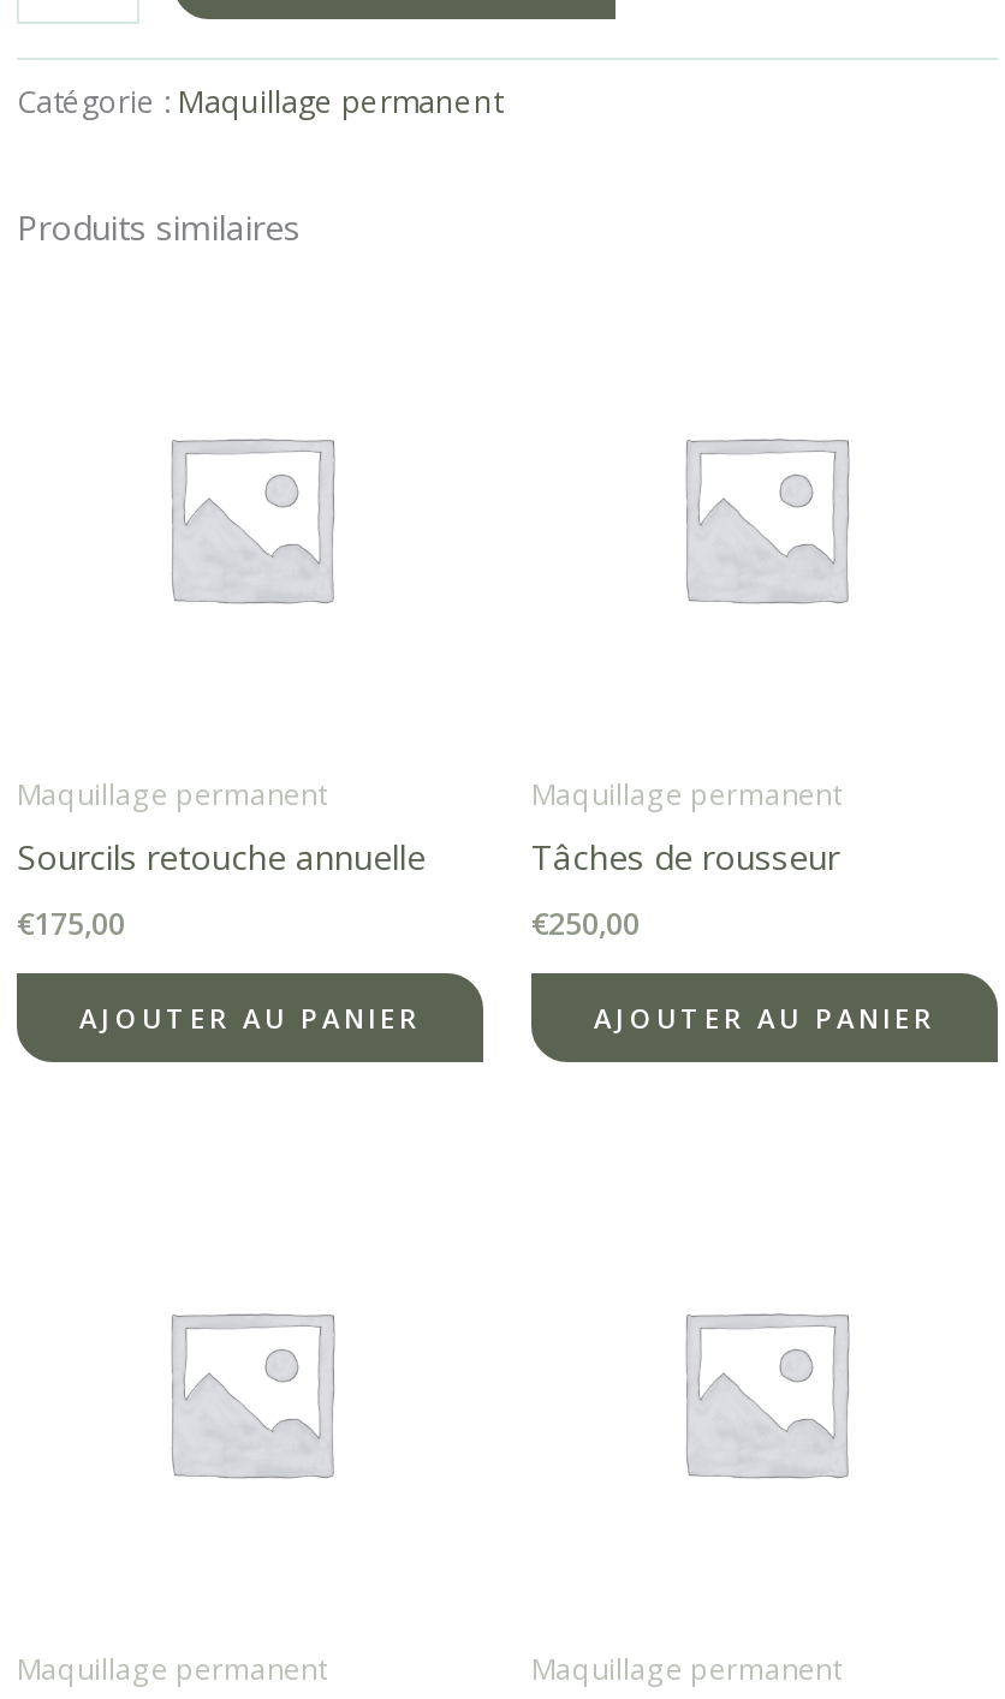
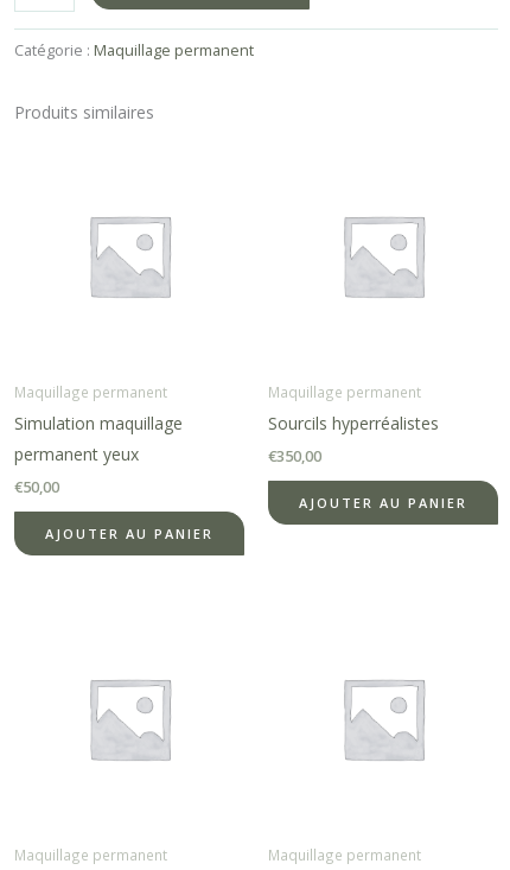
- Sourcils retouche annuelle
+ Simulation maquillage
+ permanent yeux

- Tâches de rousseur
+ Sourcils hyperréalistes

- €175,00
+ €50,00

- €250,00
+ €350,00
